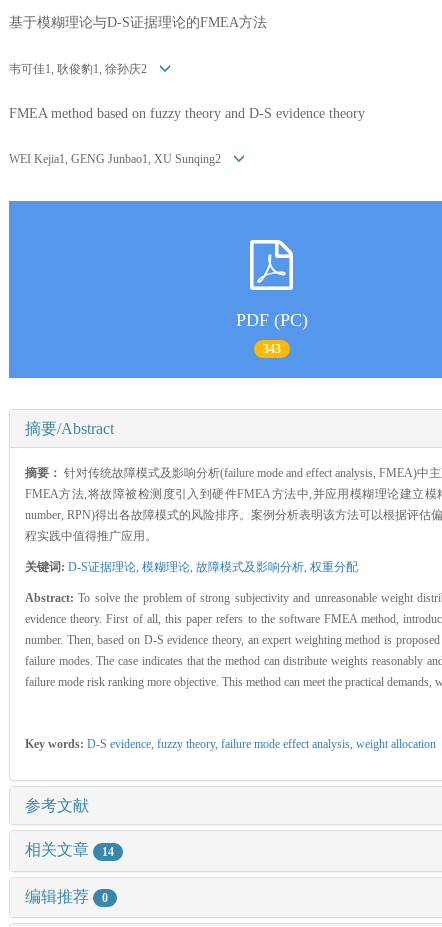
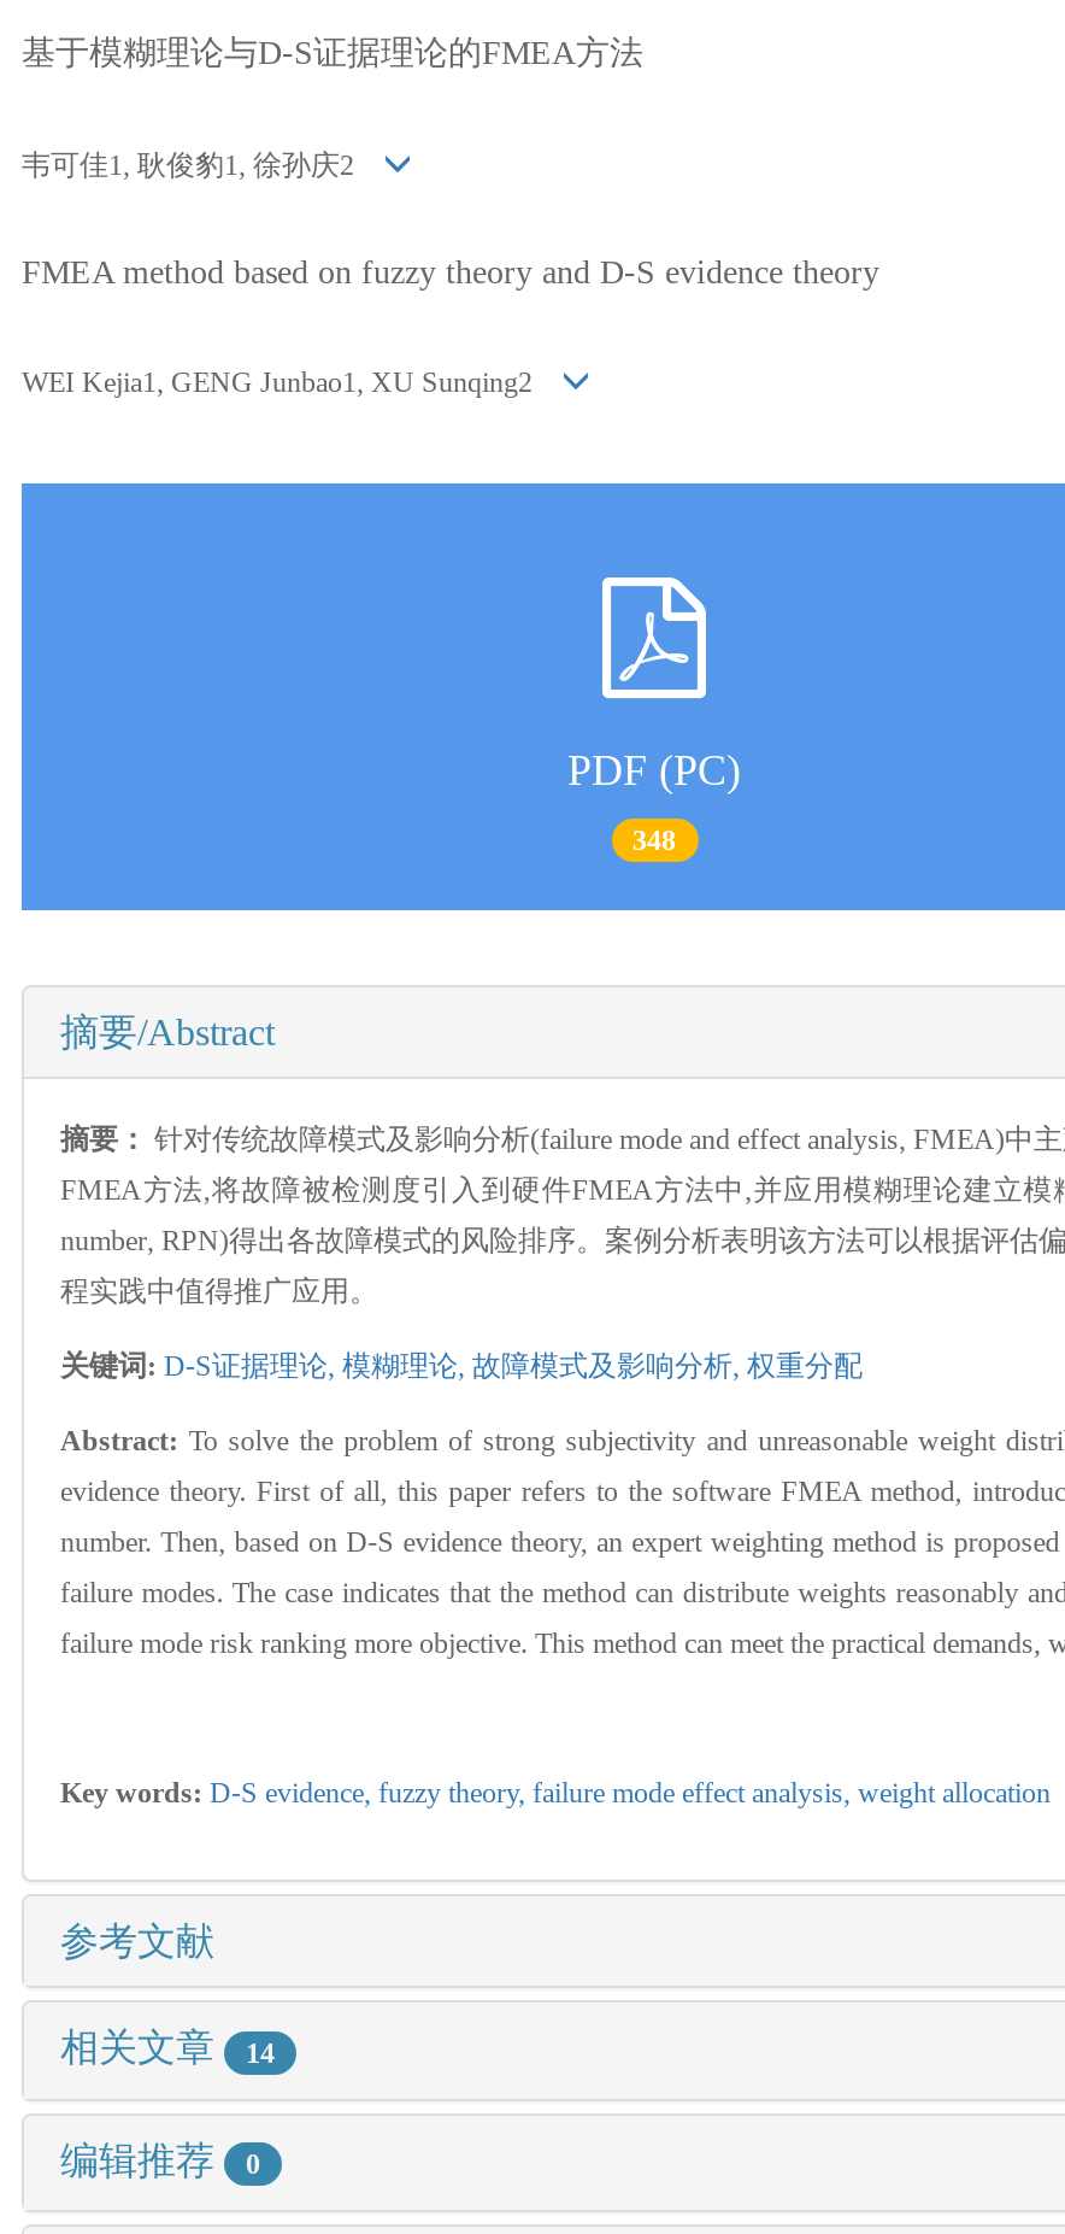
- 343
+ 348
